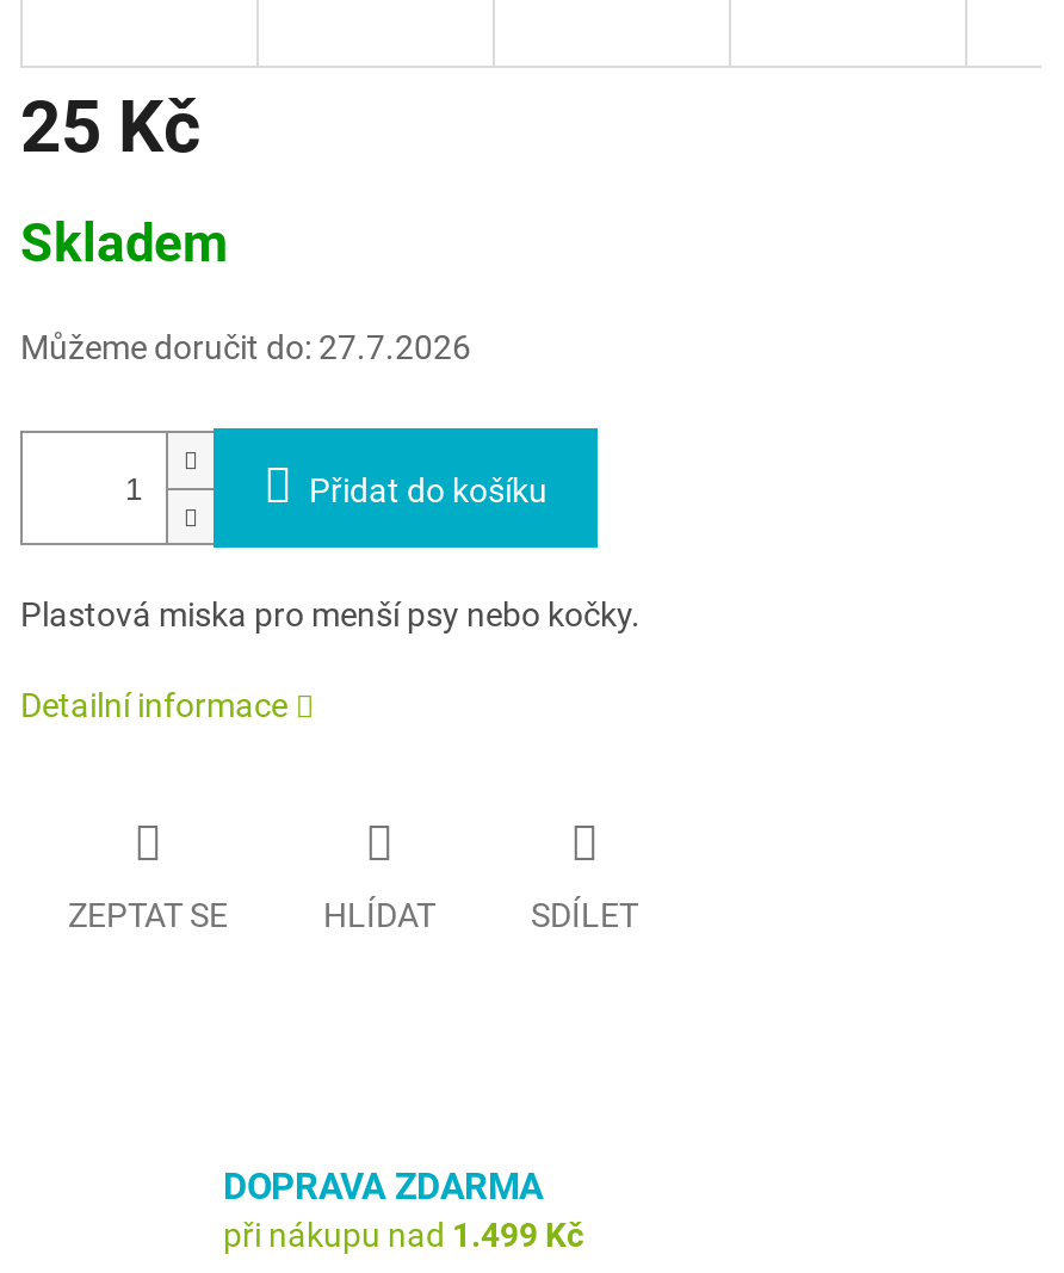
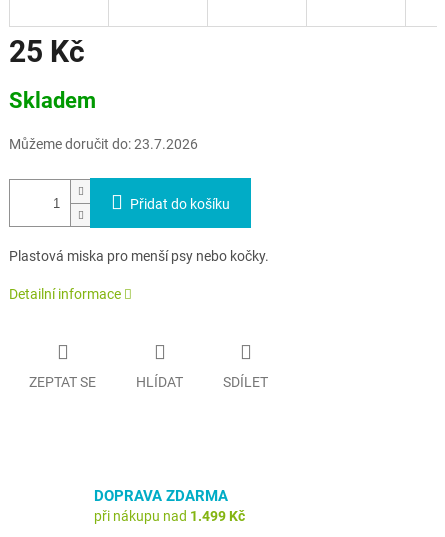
- Můžeme doručit do: 27.7.2026
+ Můžeme doručit do: 23.7.2026
